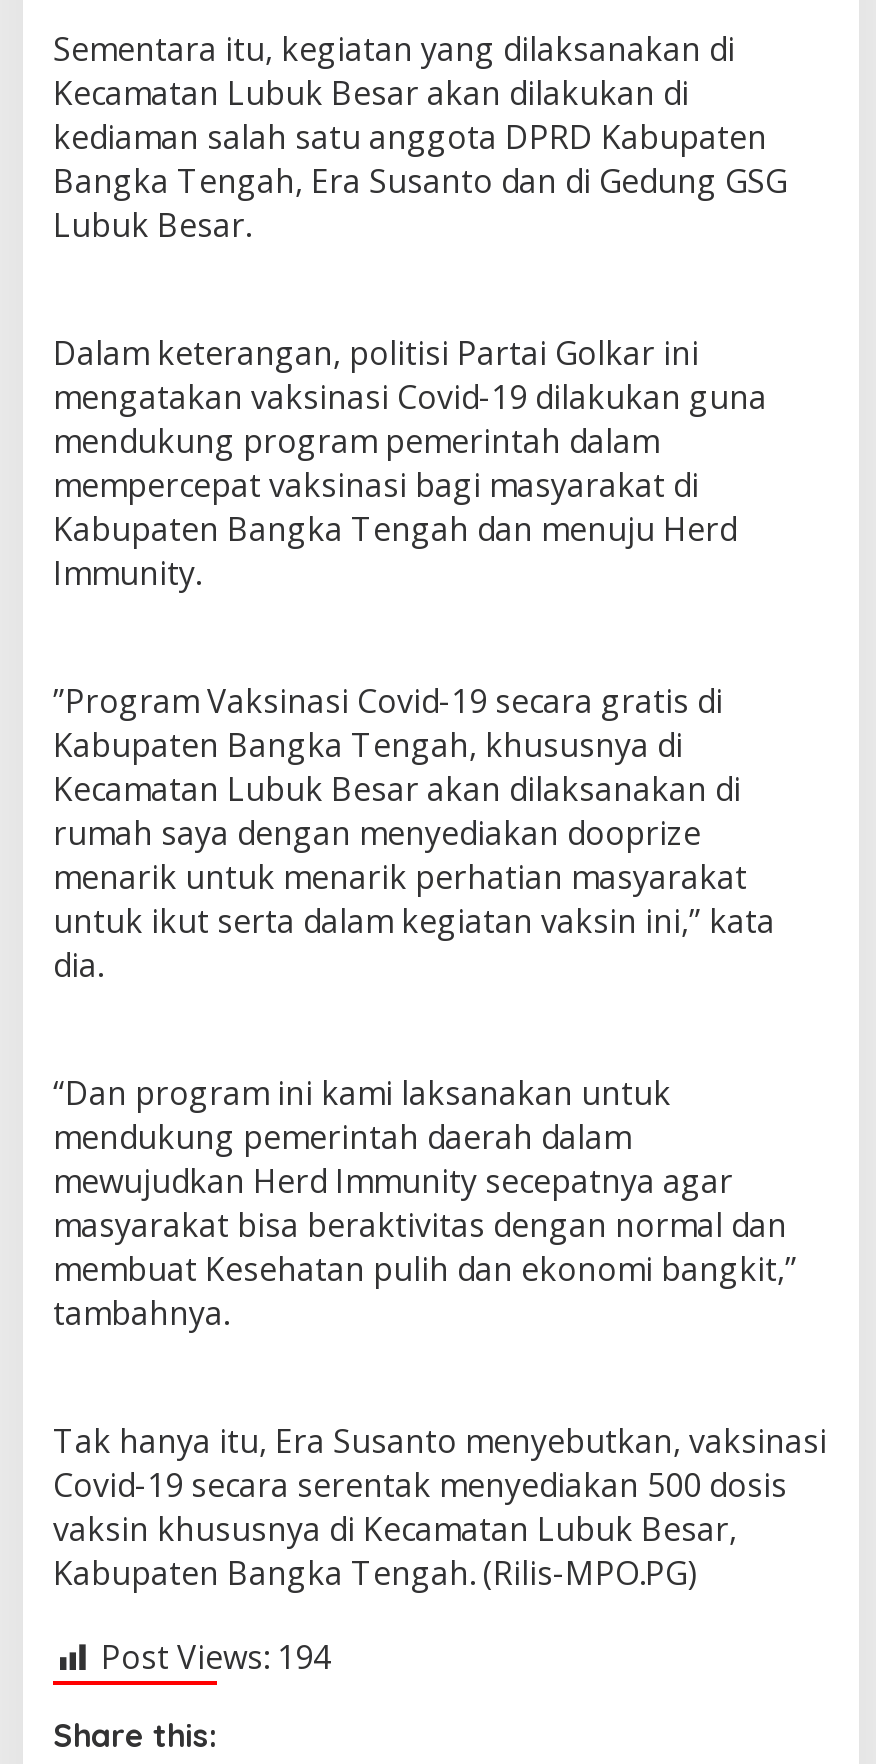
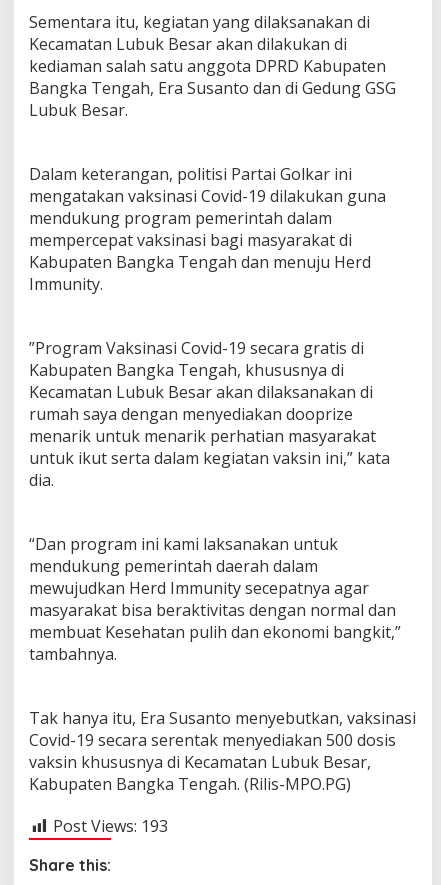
- Post Views: 194
+ Post Views: 193
